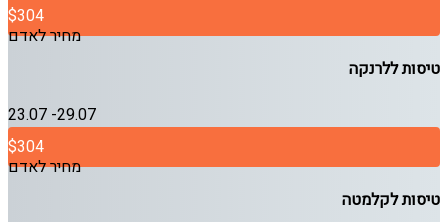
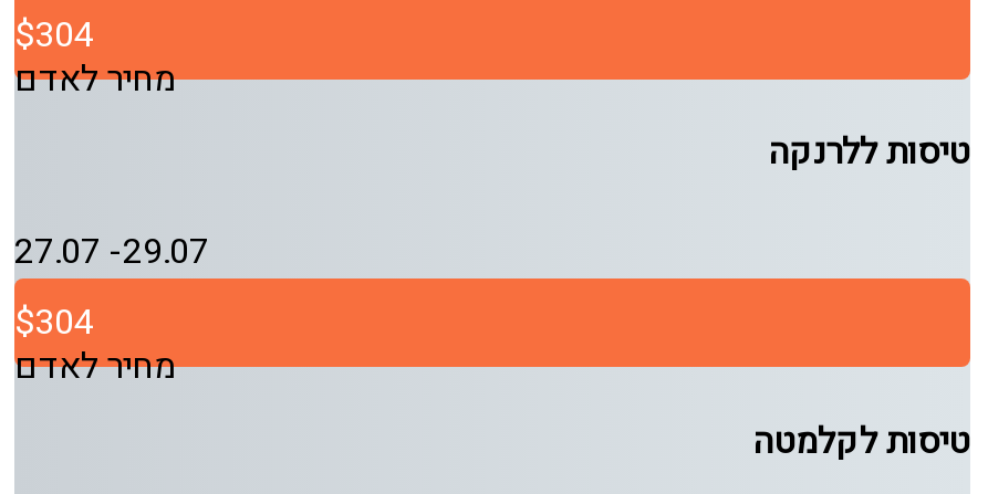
- 23.07 -29.07
+ 27.07 -29.07
